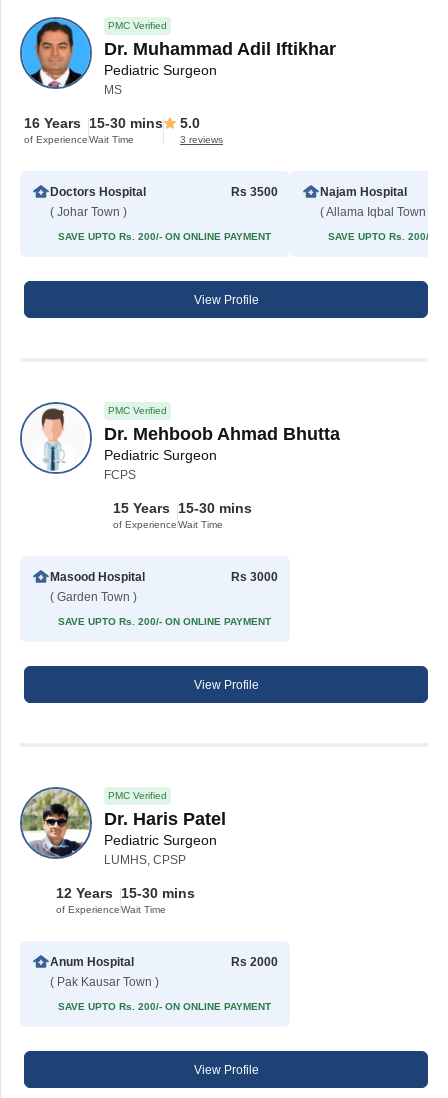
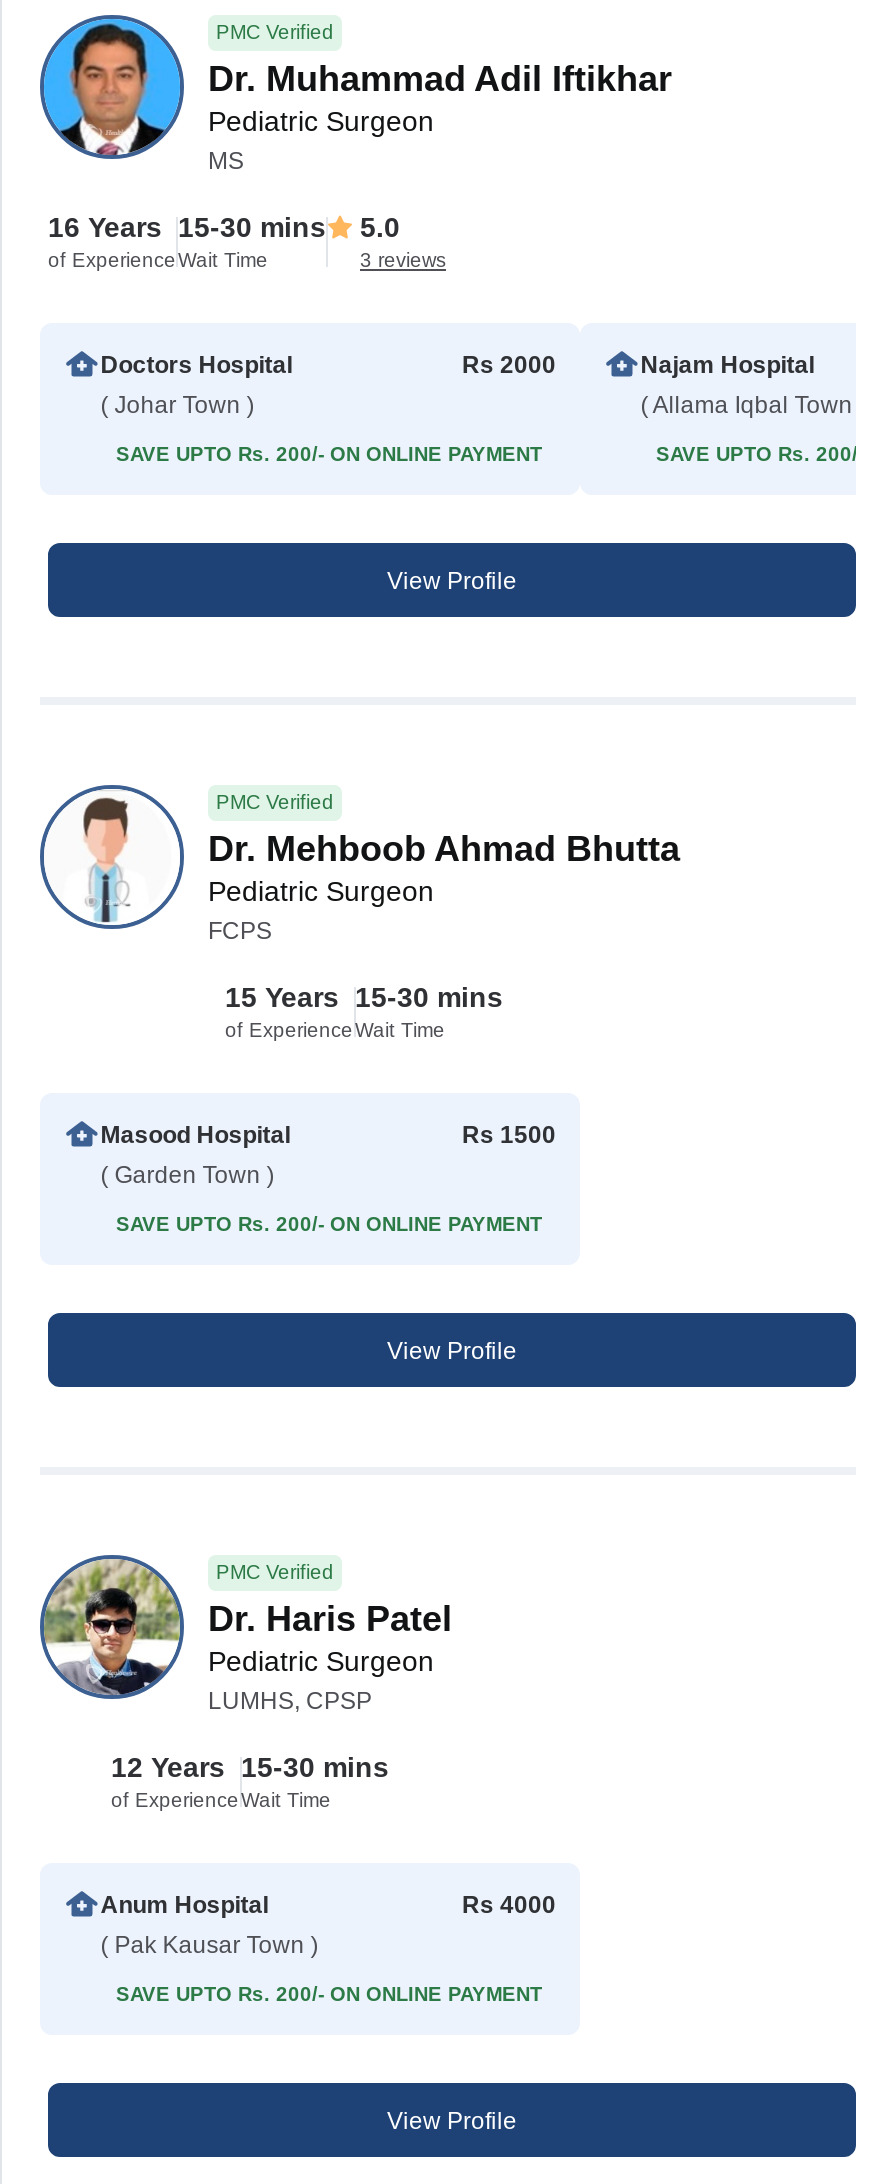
- Rs 3500
+ Rs 2000

- Rs 3000
+ Rs 1500

- Rs 2000
+ Rs 4000
